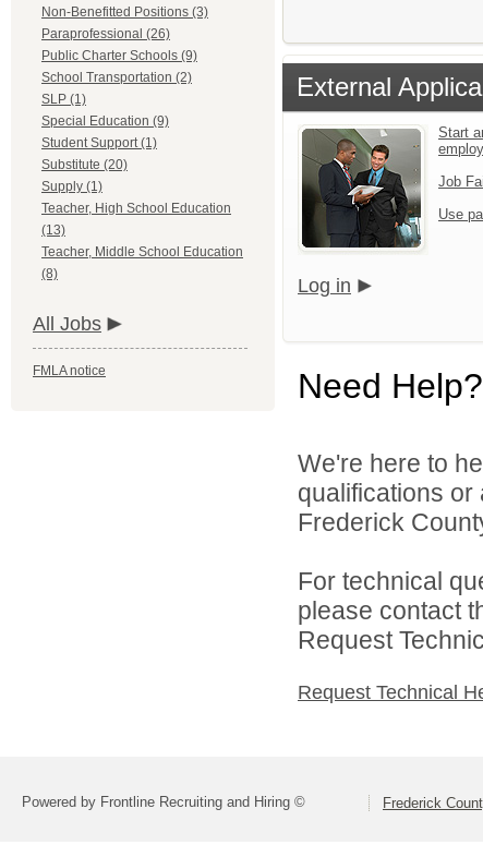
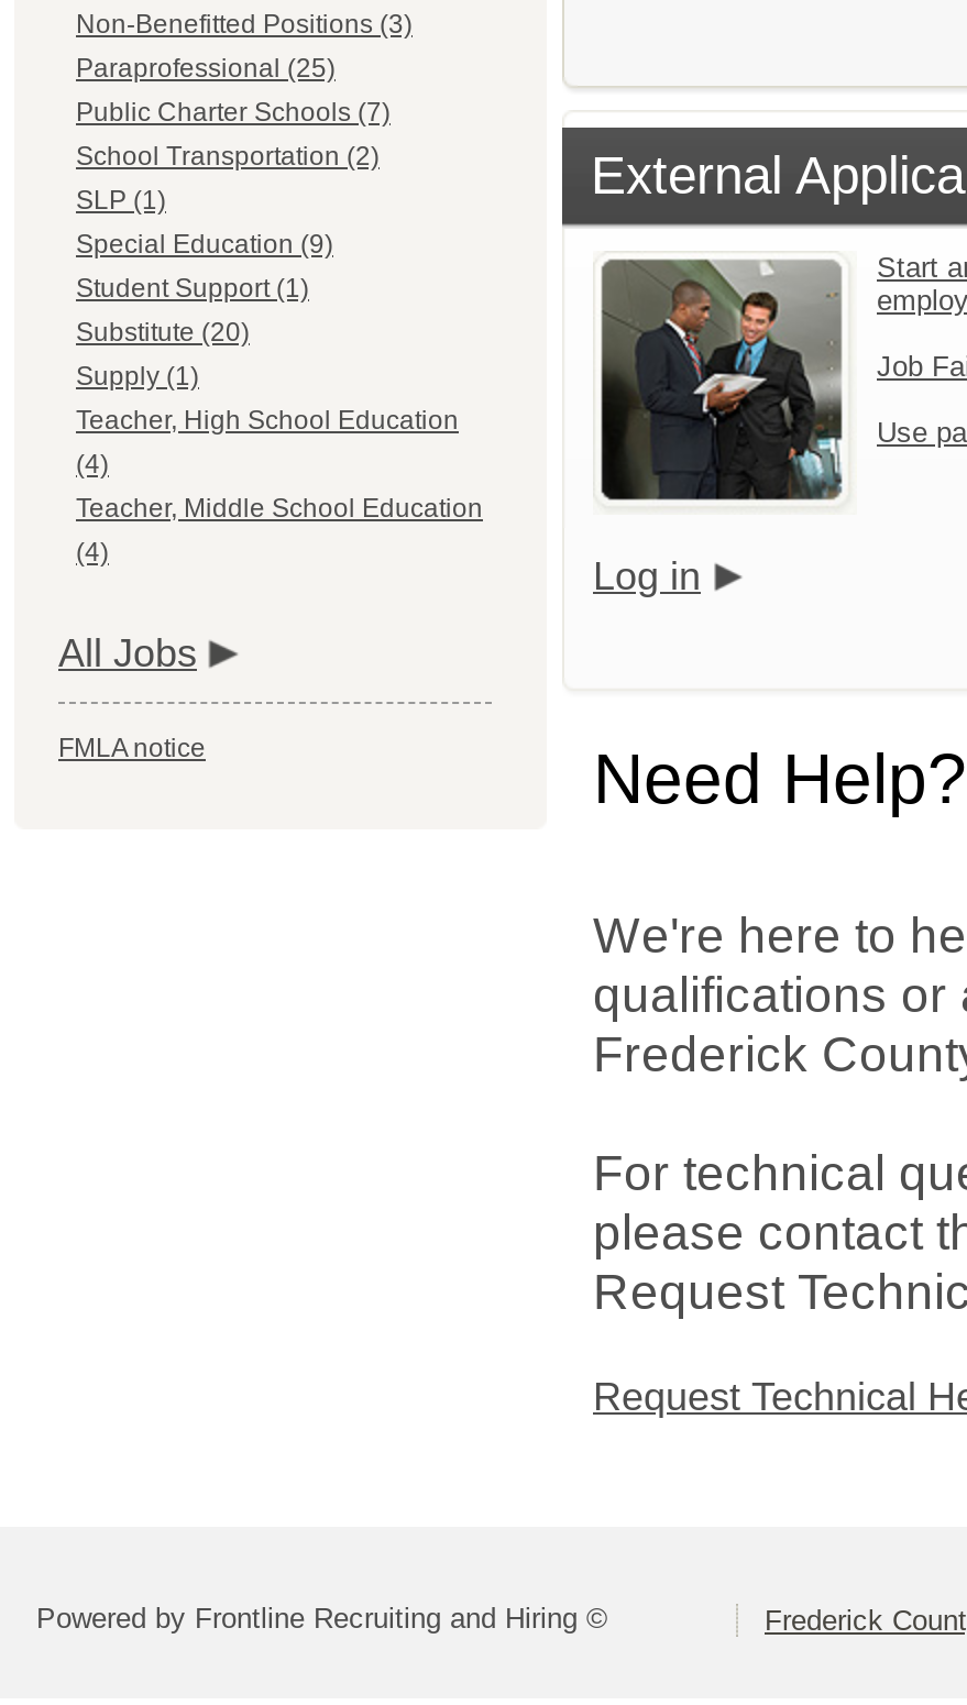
- Paraprofessional (26)
+ Paraprofessional (25)

- Public Charter Schools (9)
+ Public Charter Schools (7)

- (13)
+ (4)

- (8)
+ (4)
